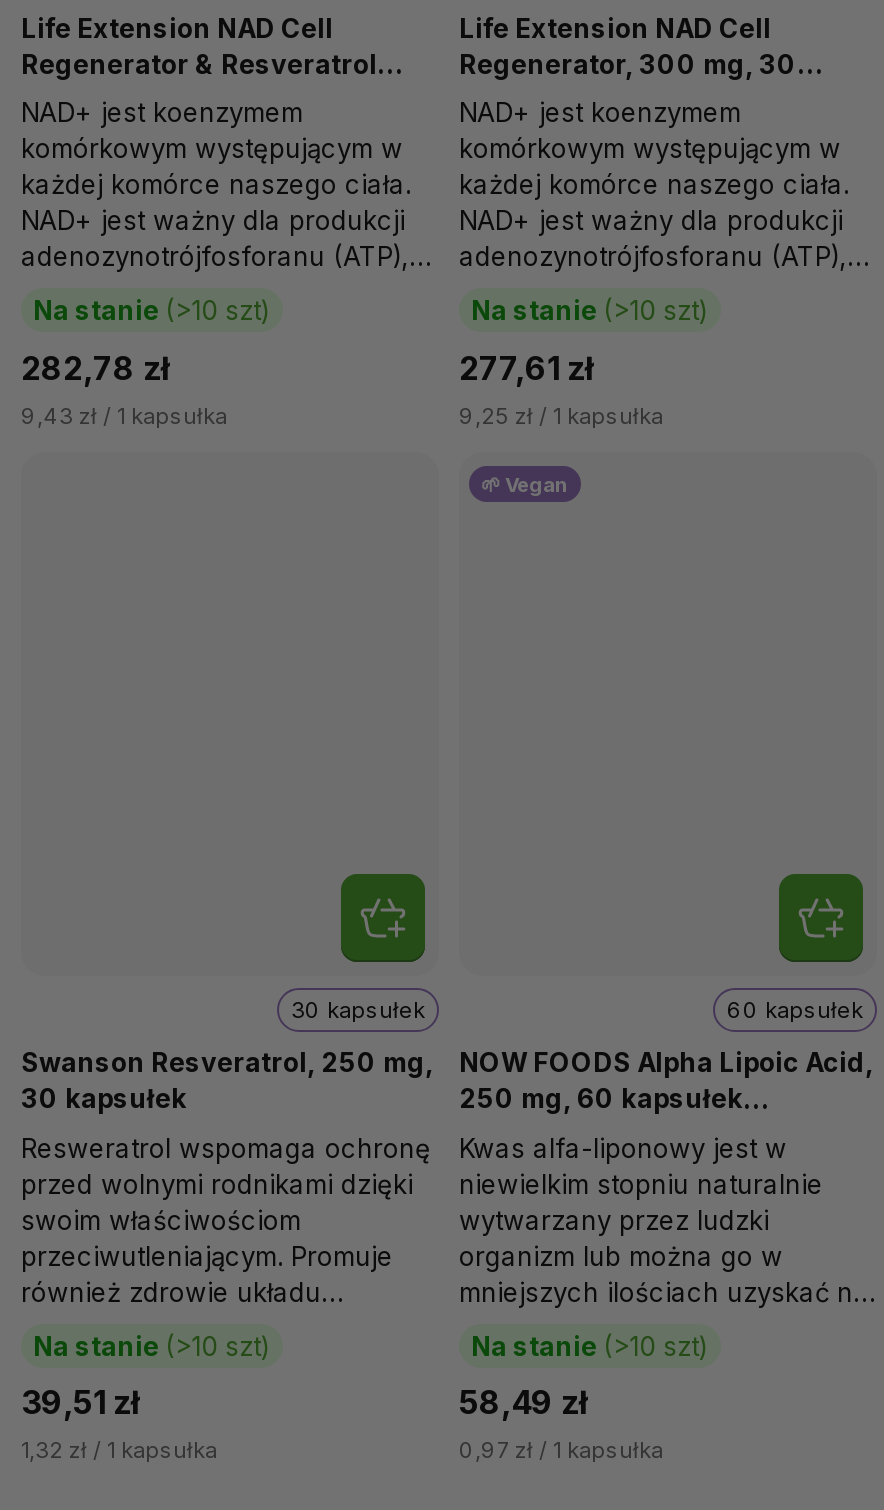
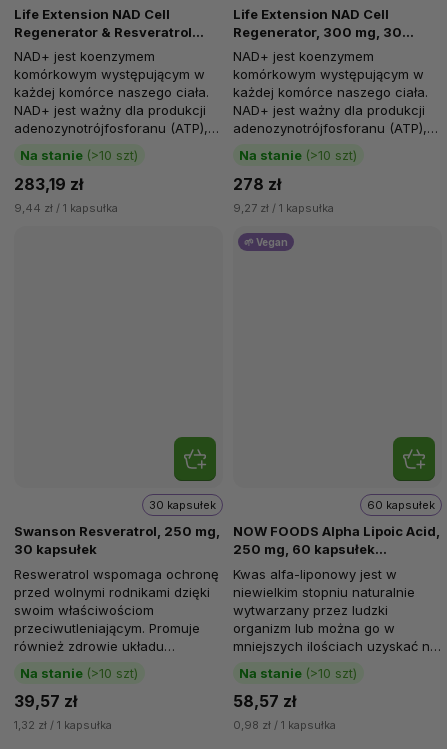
- 282,78 zł
+ 283,19 zł

- 277,61 zł
+ 278 zł

- 9,43 zł / 1 kapsułka
+ 9,44 zł / 1 kapsułka

- 9,25 zł / 1 kapsułka
+ 9,27 zł / 1 kapsułka

- 39,51 zł
+ 39,57 zł

- 58,49 zł
+ 58,57 zł

- 0,97 zł / 1 kapsułka
+ 0,98 zł / 1 kapsułka
